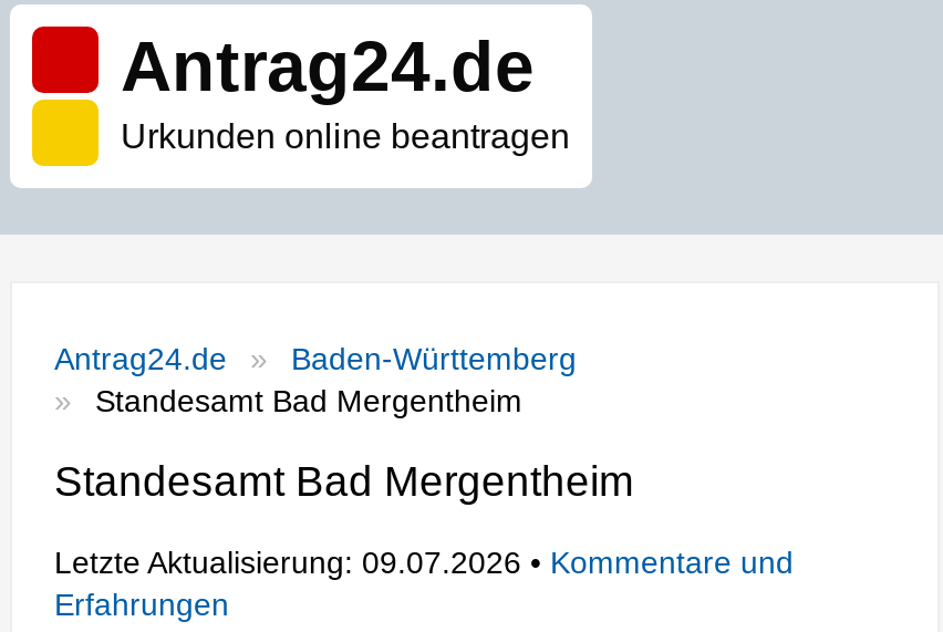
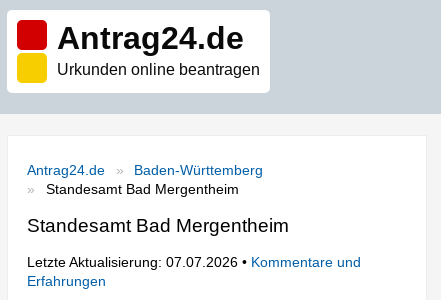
- Letzte Aktualisierung: 09.07.2026 • Kommentare und
+ Letzte Aktualisierung: 07.07.2026 • Kommentare und
